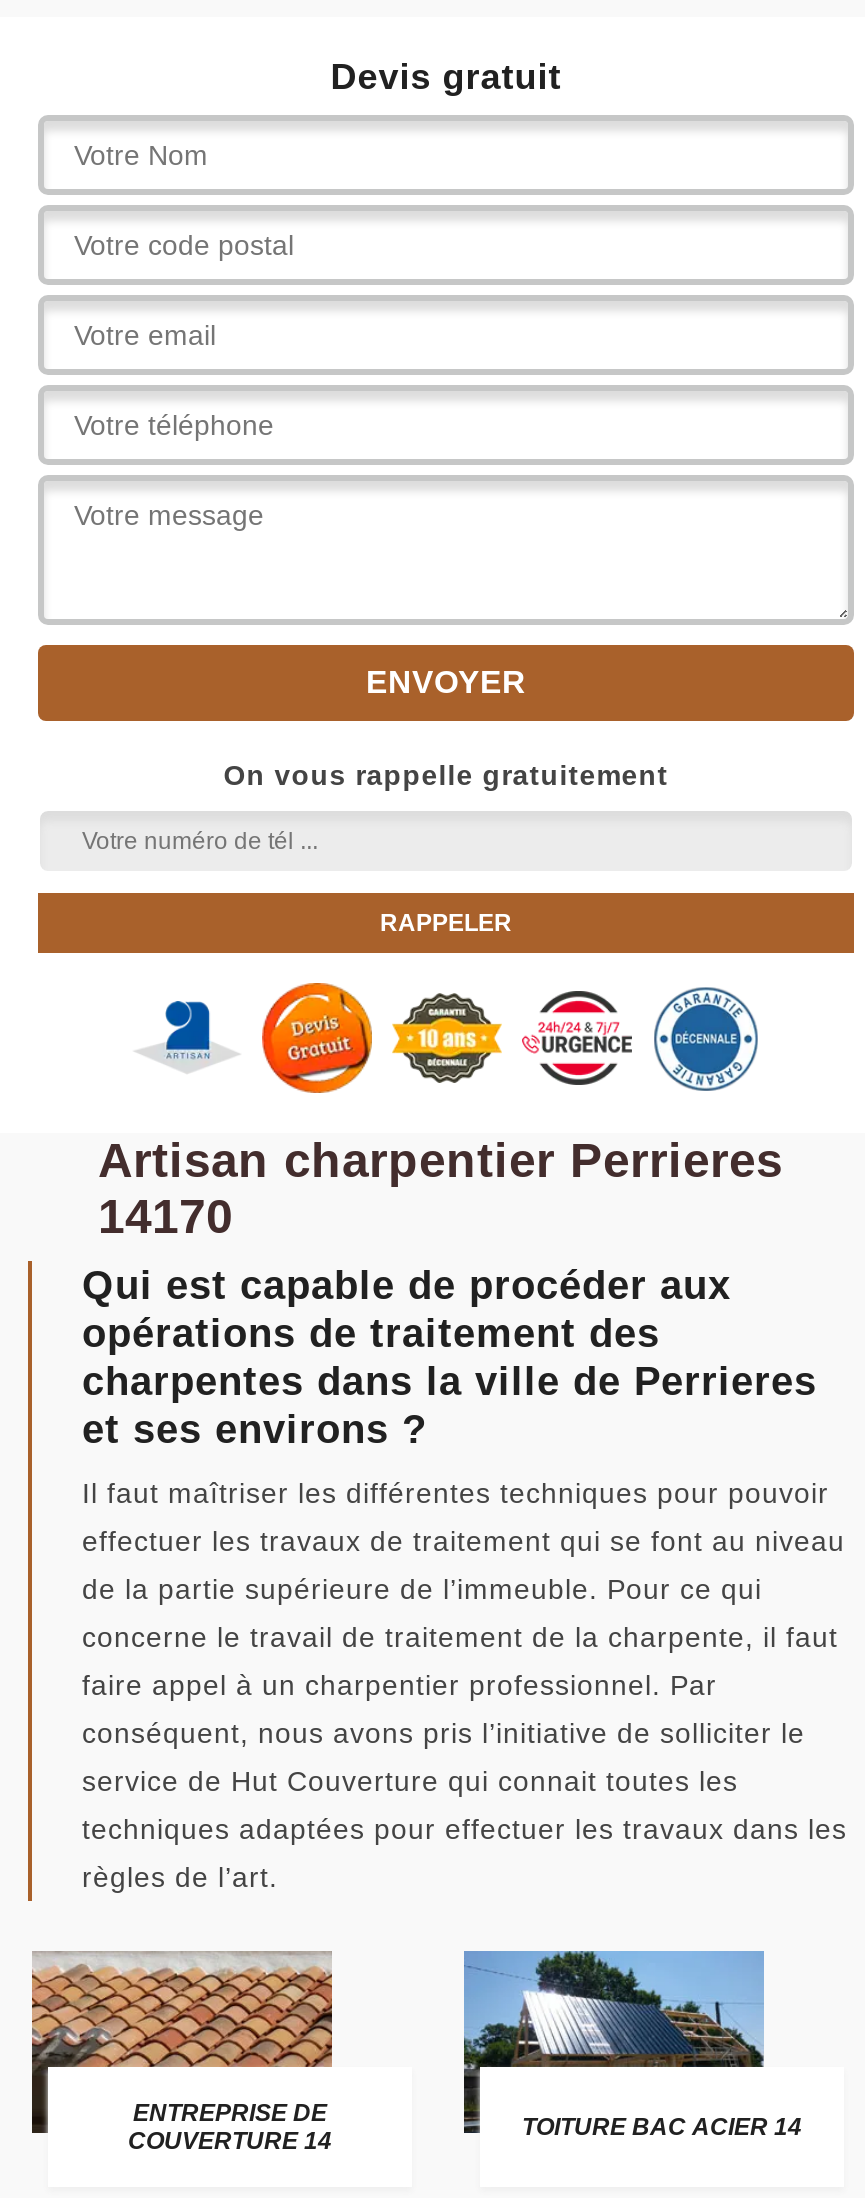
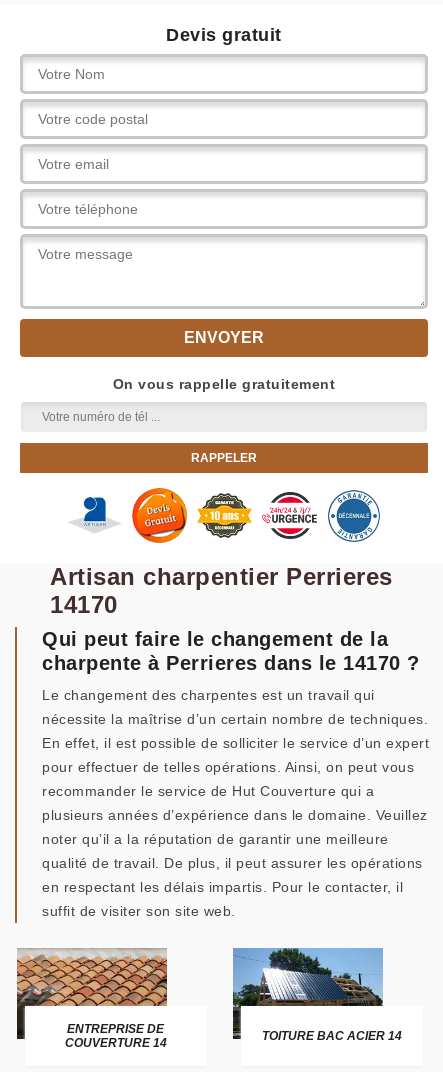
- Qui est capable de procéder aux
- opérations de traitement des
- charpentes dans la ville de Perrieres
- et ses environs ?
- Il faut maîtriser les différentes techniques pour pouvoir
- effectuer les travaux de traitement qui se font au niveau
- de la partie supérieure de l’immeuble. Pour ce qui
- concerne le travail de traitement de la charpente, il faut
- faire appel à un charpentier professionnel. Par
- conséquent, nous avons pris l’initiative de solliciter le
- service de Hut Couverture qui connait toutes les
- techniques adaptées pour effectuer les travaux dans les
- règles de l’art.
+ Qui peut faire le changement de la
+ charpente à Perrieres dans le 14170 ?
+ Le changement des charpentes est un travail qui
+ nécessite la maîtrise d’un certain nombre de techniques.
+ En effet, il est possible de solliciter le service d’un expert
+ pour effectuer de telles opérations. Ainsi, on peut vous
+ recommander le service de Hut Couverture qui a
+ plusieurs années d’expérience dans le domaine. Veuillez
+ noter qu’il a la réputation de garantir une meilleure
+ qualité de travail. De plus, il peut assurer les opérations
+ en respectant les délais impartis. Pour le contacter, il
+ suffit de visiter son site web.
